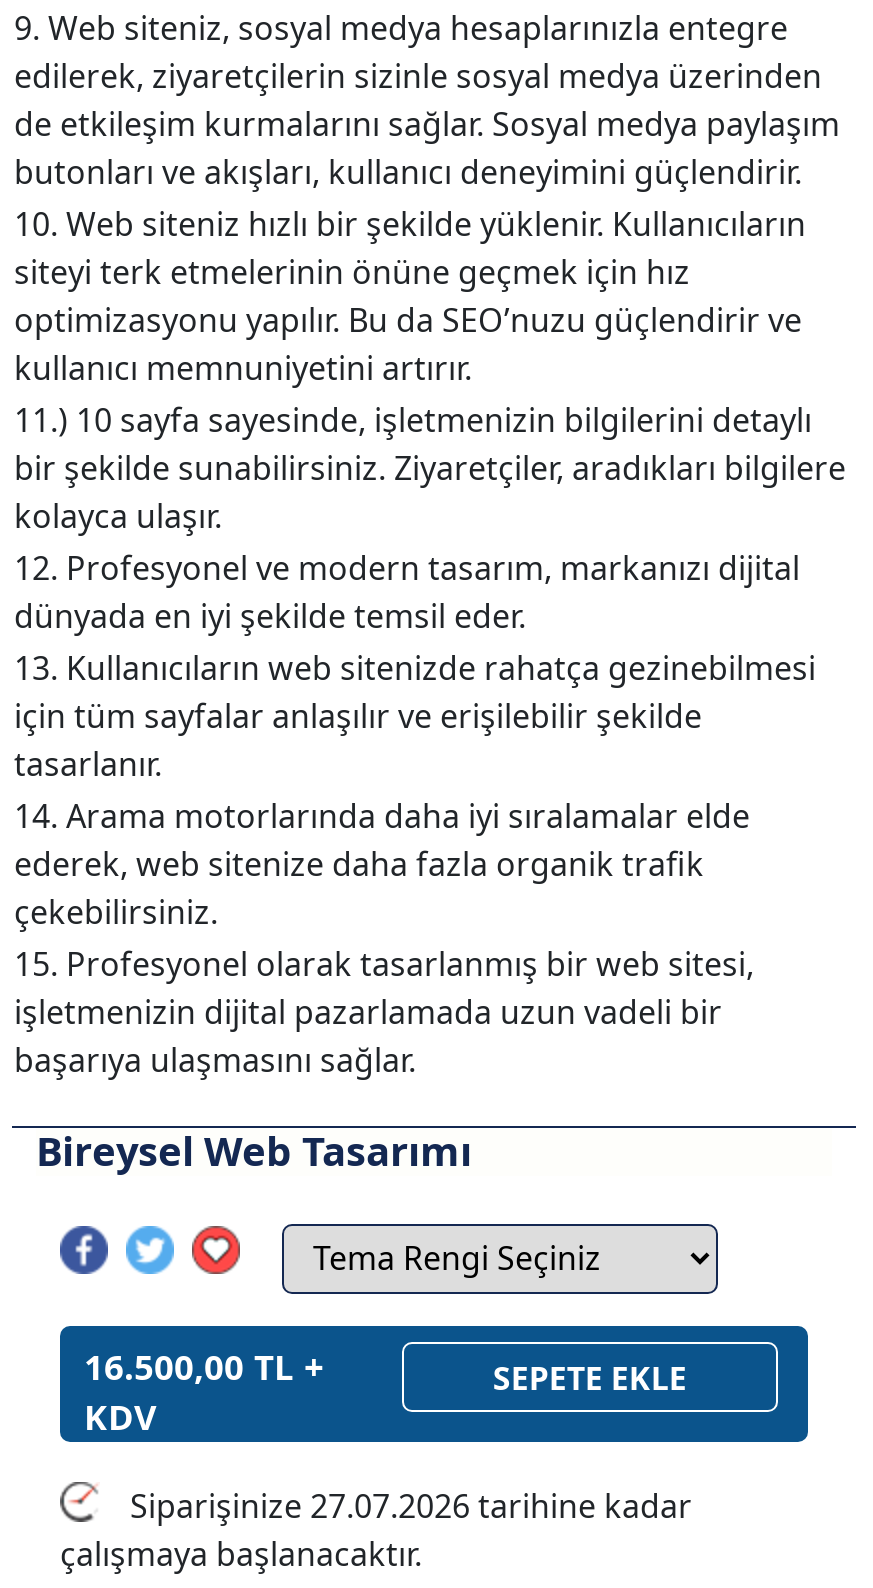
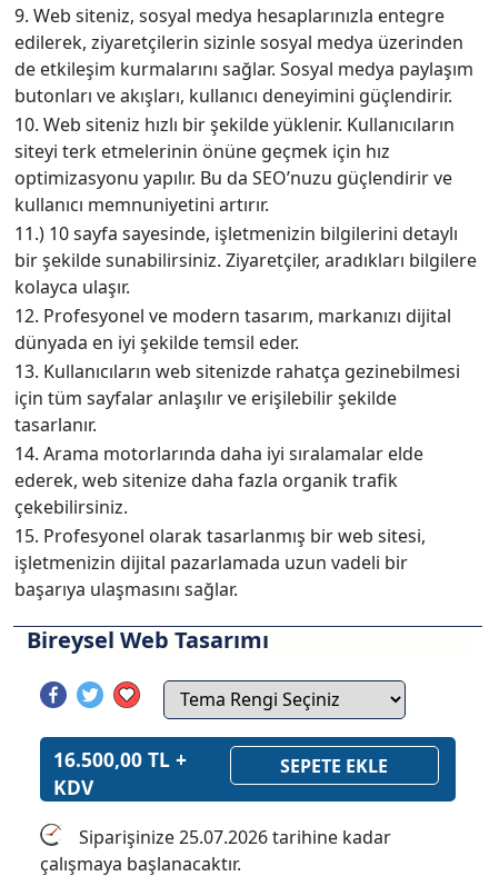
- Siparişinize 27.07.2026 tarihine kadar
+ Siparişinize 25.07.2026 tarihine kadar
